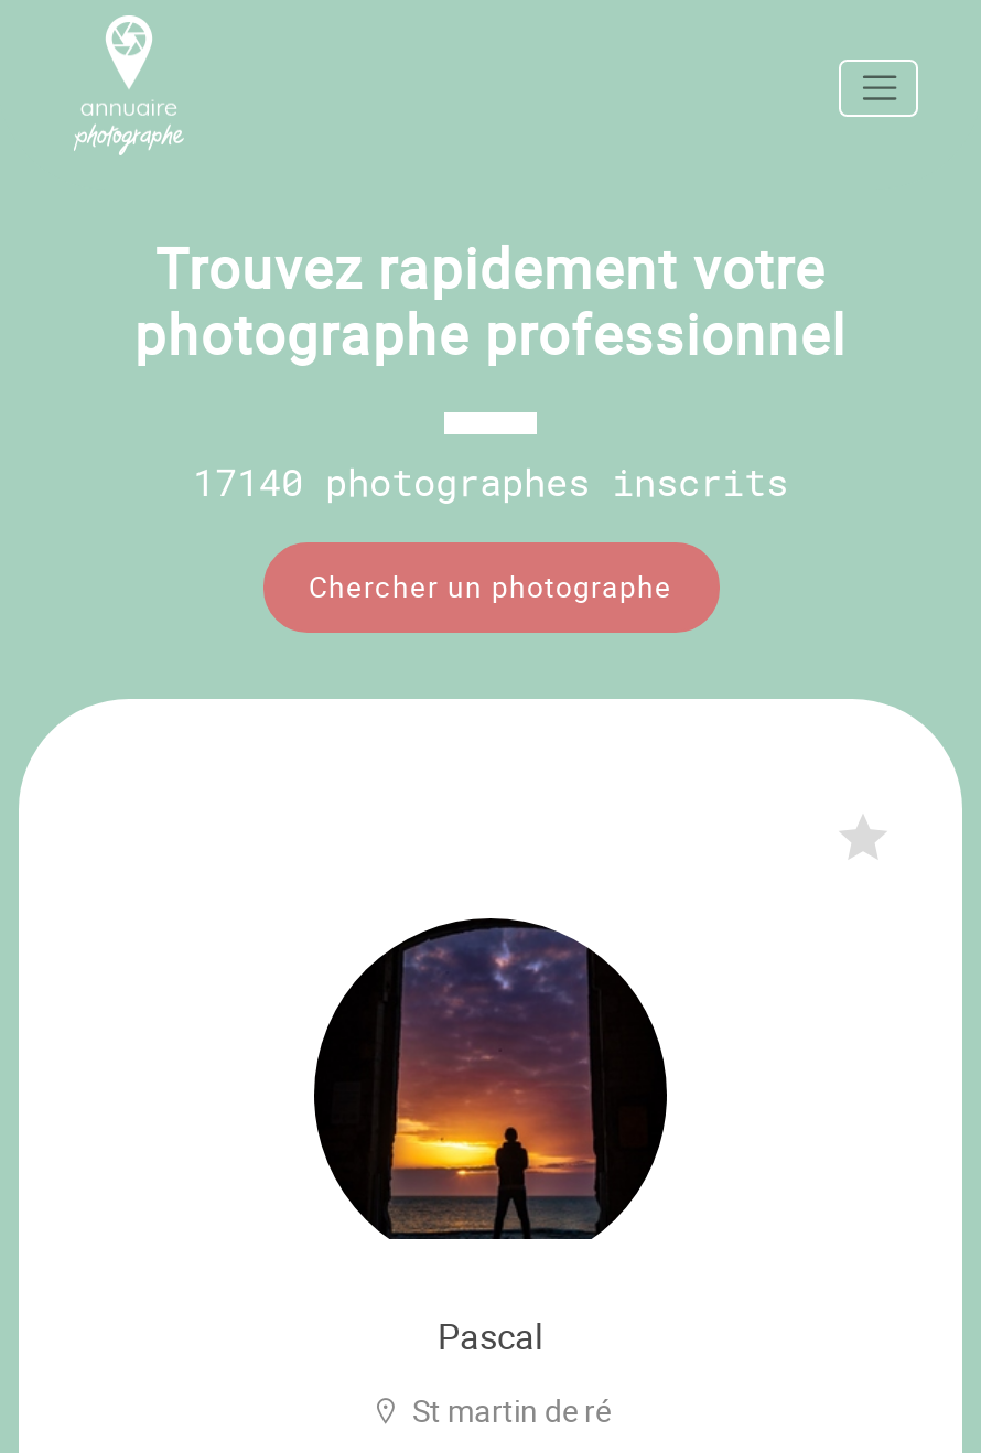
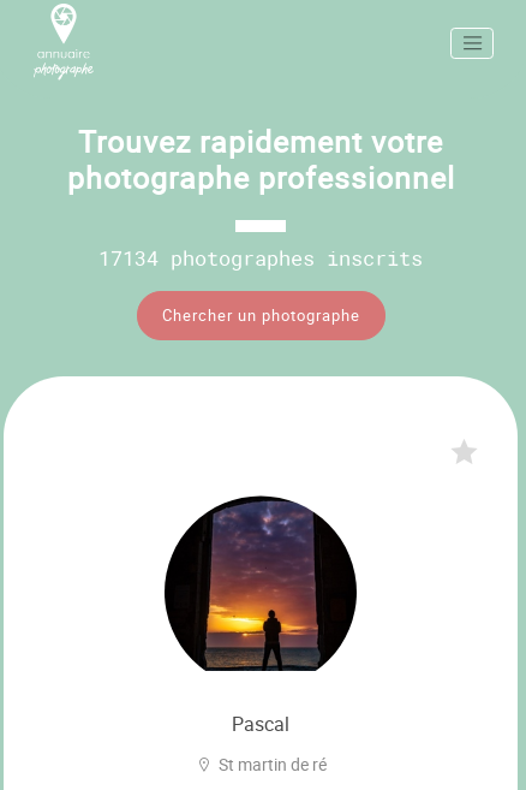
- 17140 photographes inscrits
+ 17134 photographes inscrits
